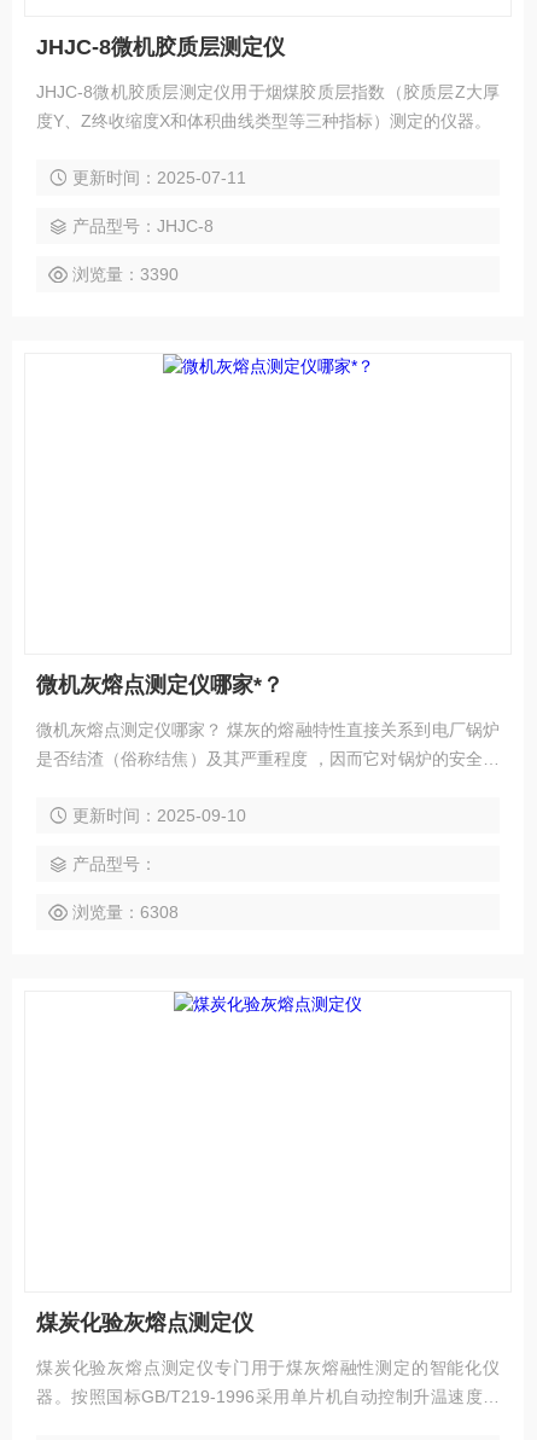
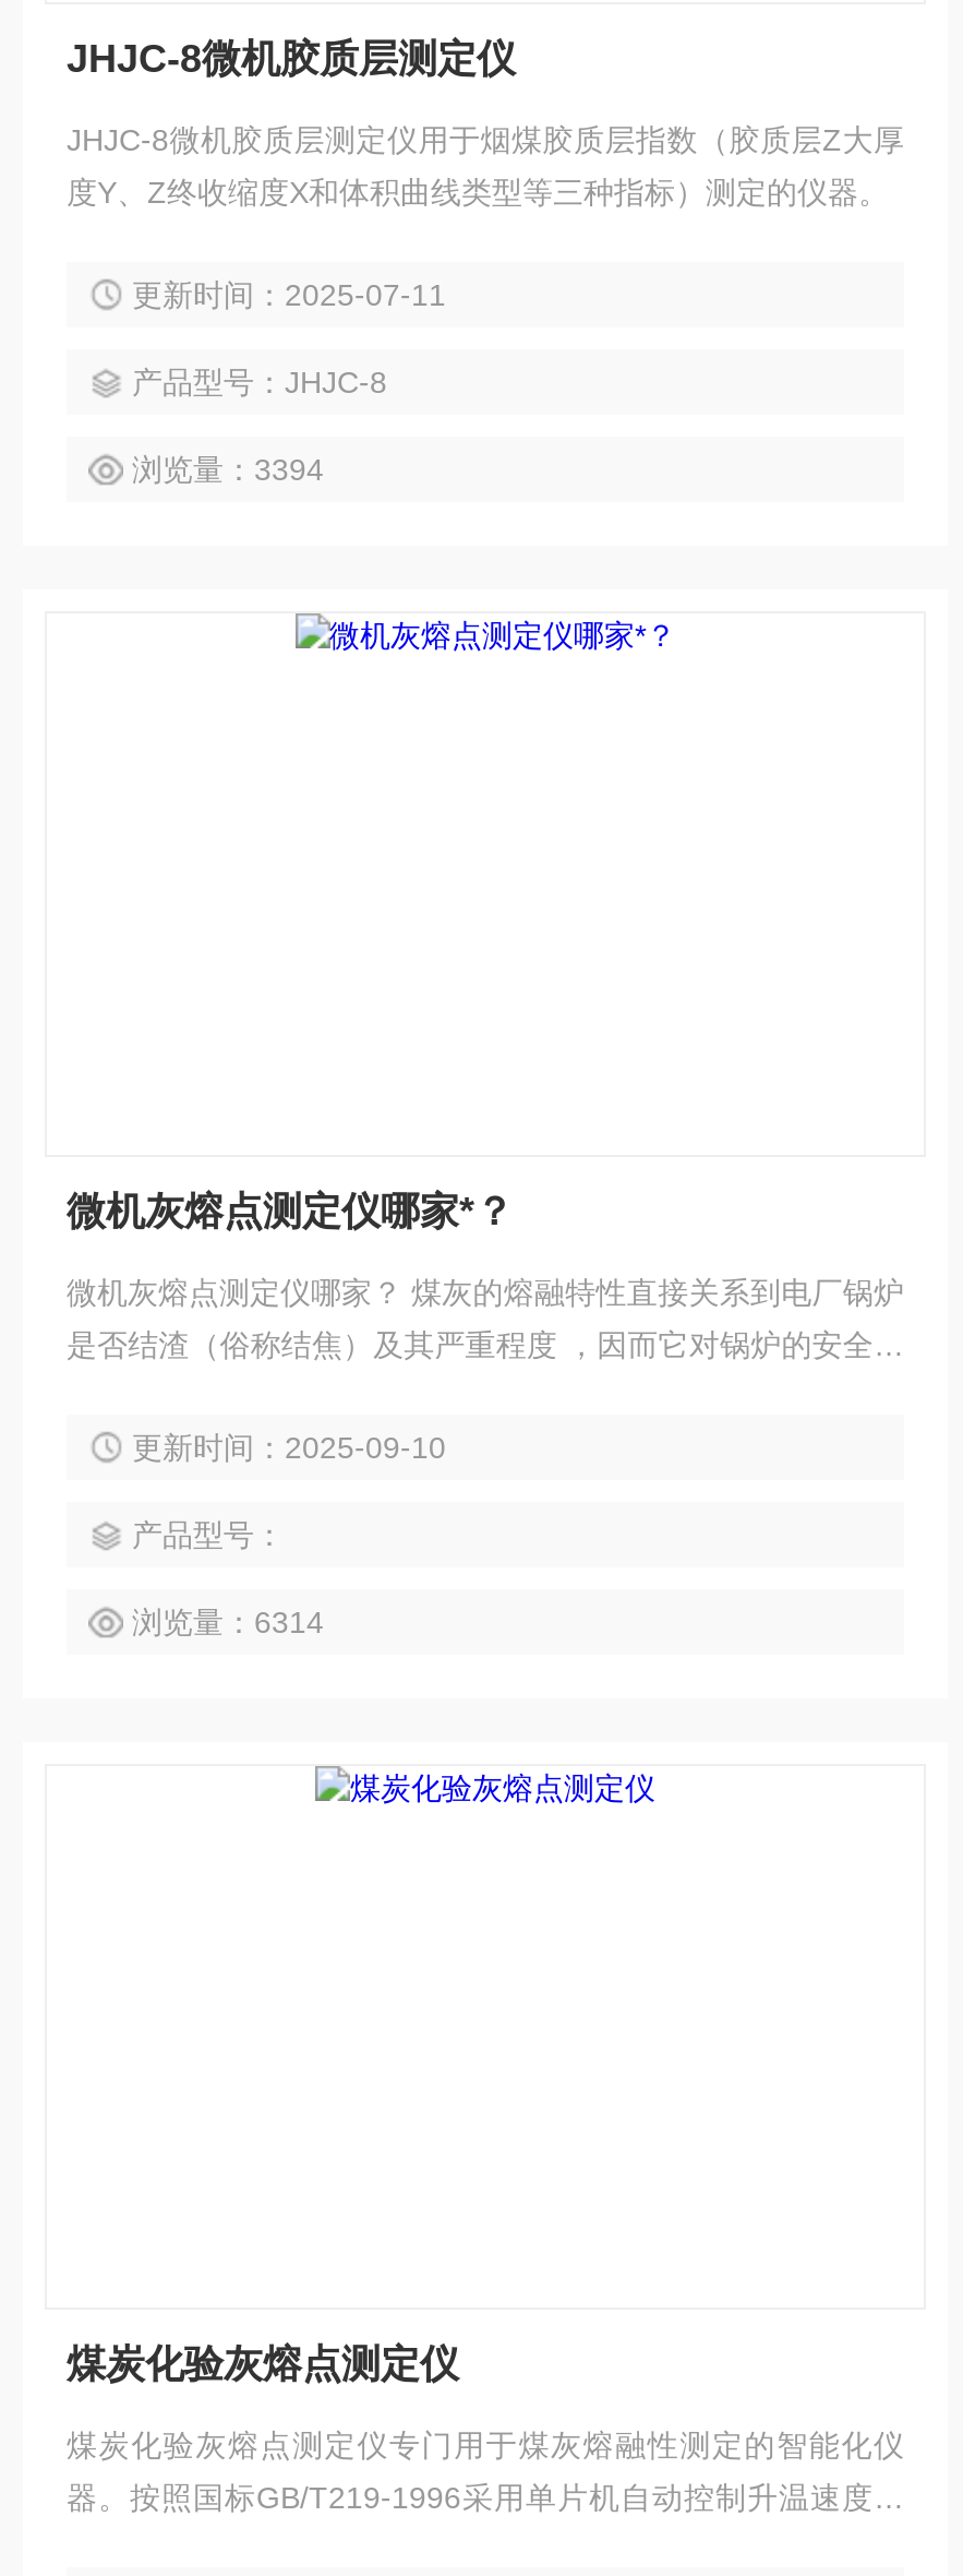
- 浏览量：3390
+ 浏览量：3394

- 浏览量：6308
+ 浏览量：6314
